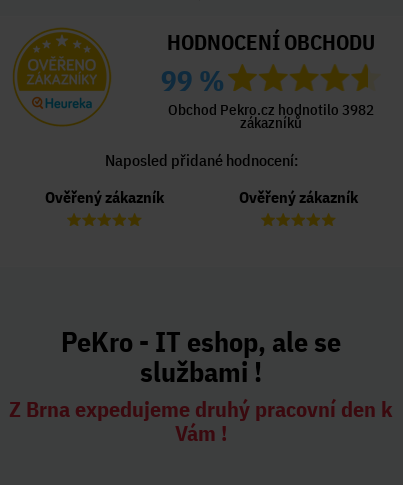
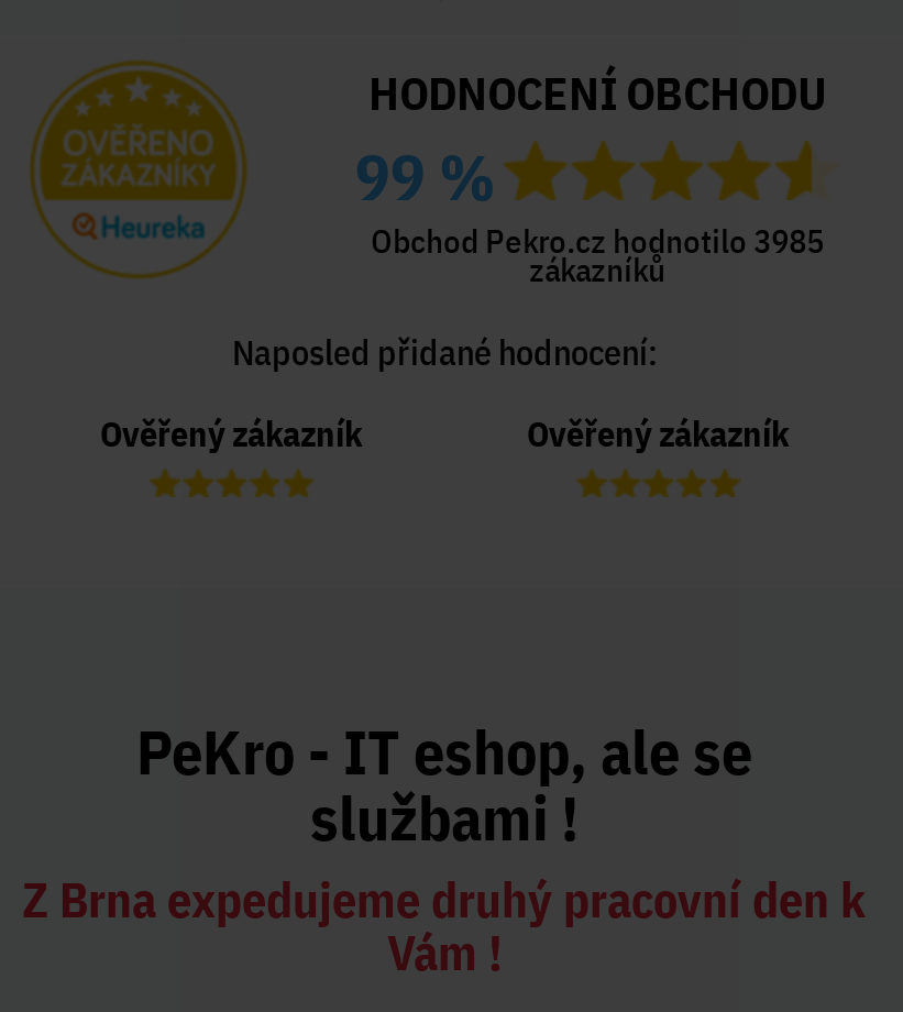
- Obchod Pekro.cz hodnotilo 3982
+ Obchod Pekro.cz hodnotilo 3985
